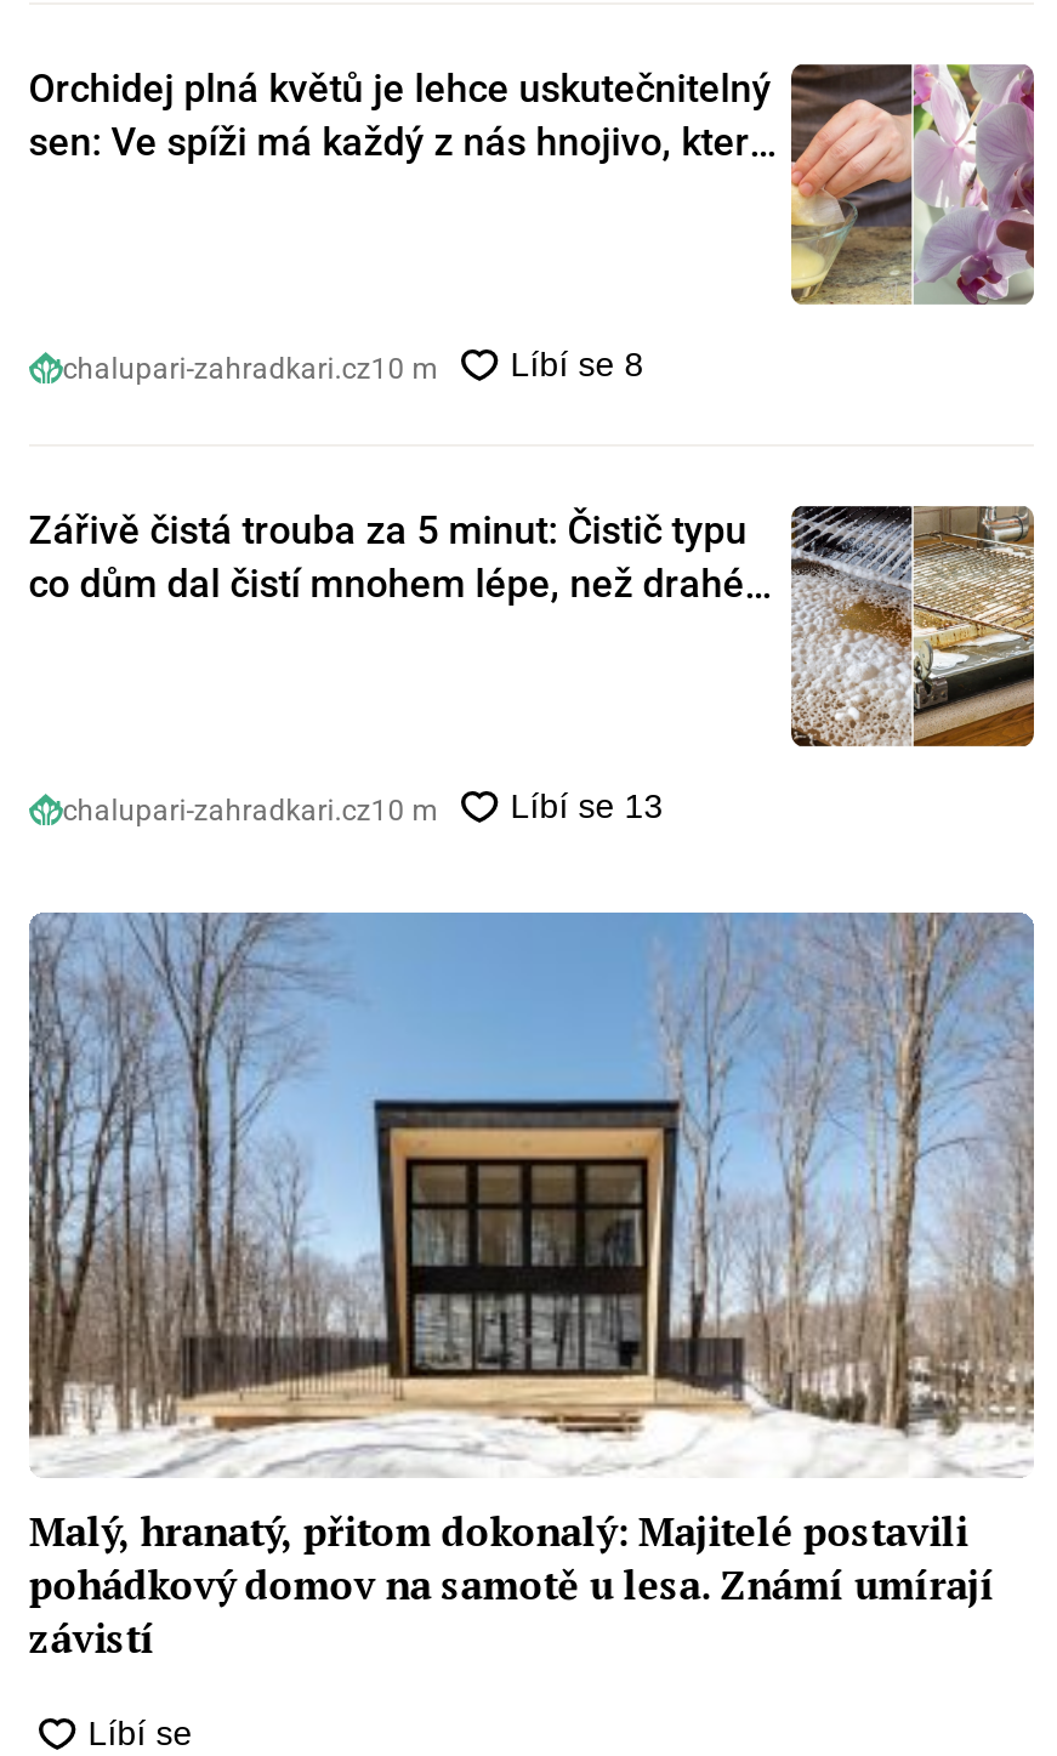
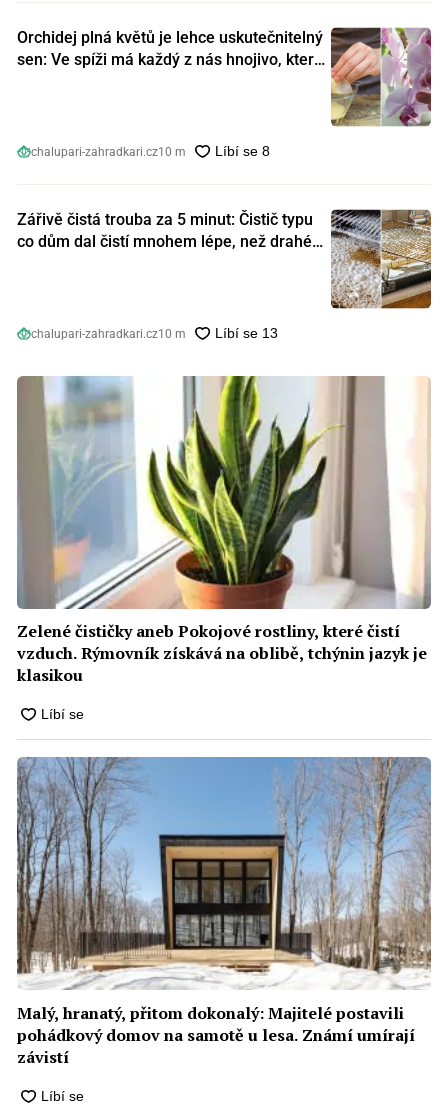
+ [image]
+ Zelené čističky aneb Pokojové rostliny, které čistí
+ vzduch. Rýmovník získává na oblibě, tchýnin jazyk je
+ klasikou
